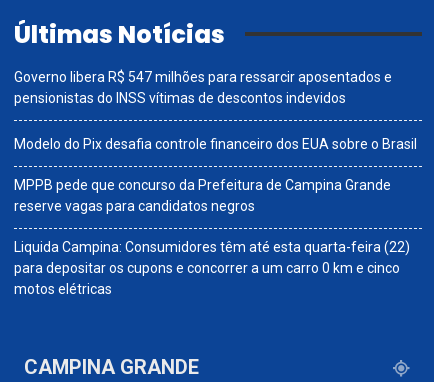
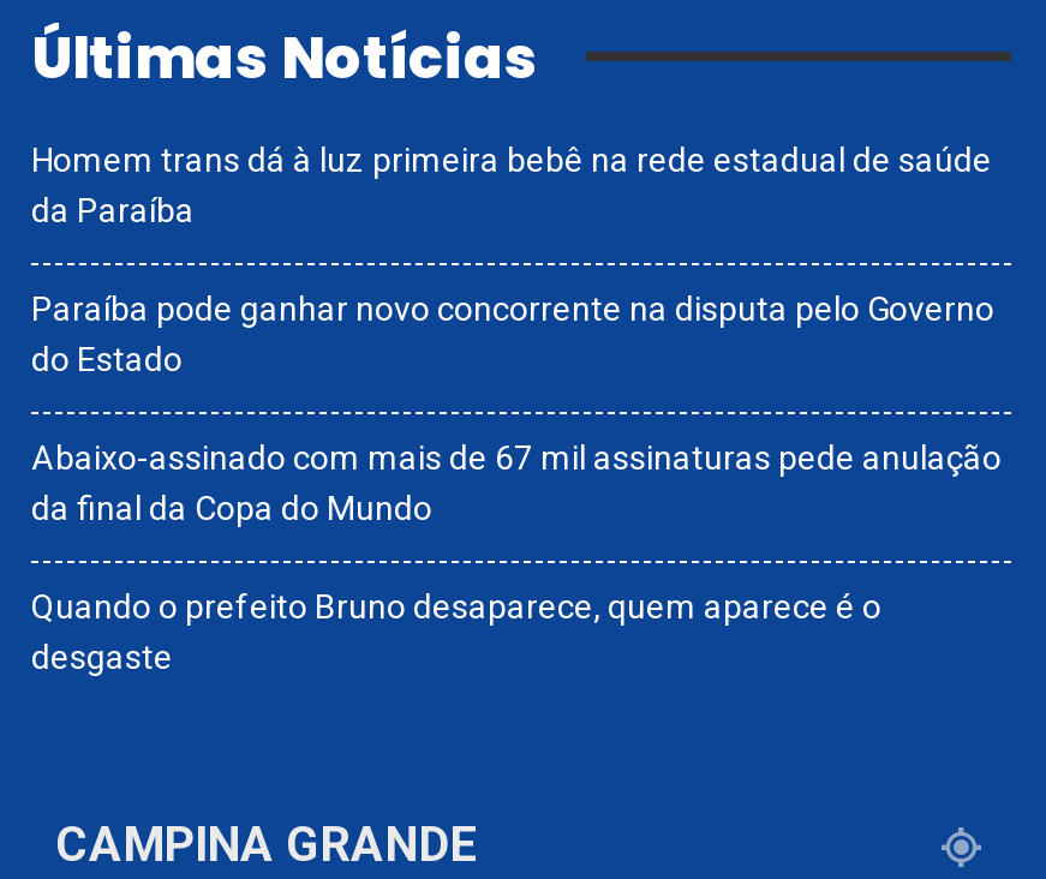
- Governo libera R$ 547 milhões para ressarcir aposentados e
- pensionistas do INSS vítimas de descontos indevidos
+ Homem trans dá à luz primeira bebê na rede estadual de saúde
+ da Paraíba

- Modelo do Pix desafia controle financeiro dos EUA sobre o Brasil
+ Paraíba pode ganhar novo concorrente na disputa pelo Governo
+ do Estado

- MPPB pede que concurso da Prefeitura de Campina Grande
- reserve vagas para candidatos negros
+ Abaixo-assinado com mais de 67 mil assinaturas pede anulação
+ da final da Copa do Mundo

- Liquida Campina: Consumidores têm até esta quarta-feira (22)
- para depositar os cupons e concorrer a um carro 0 km e cinco
- motos elétricas
+ Quando o prefeito Bruno desaparece, quem aparece é o
+ desgaste
